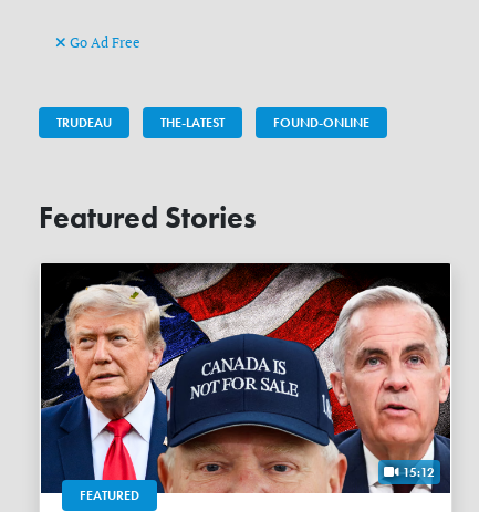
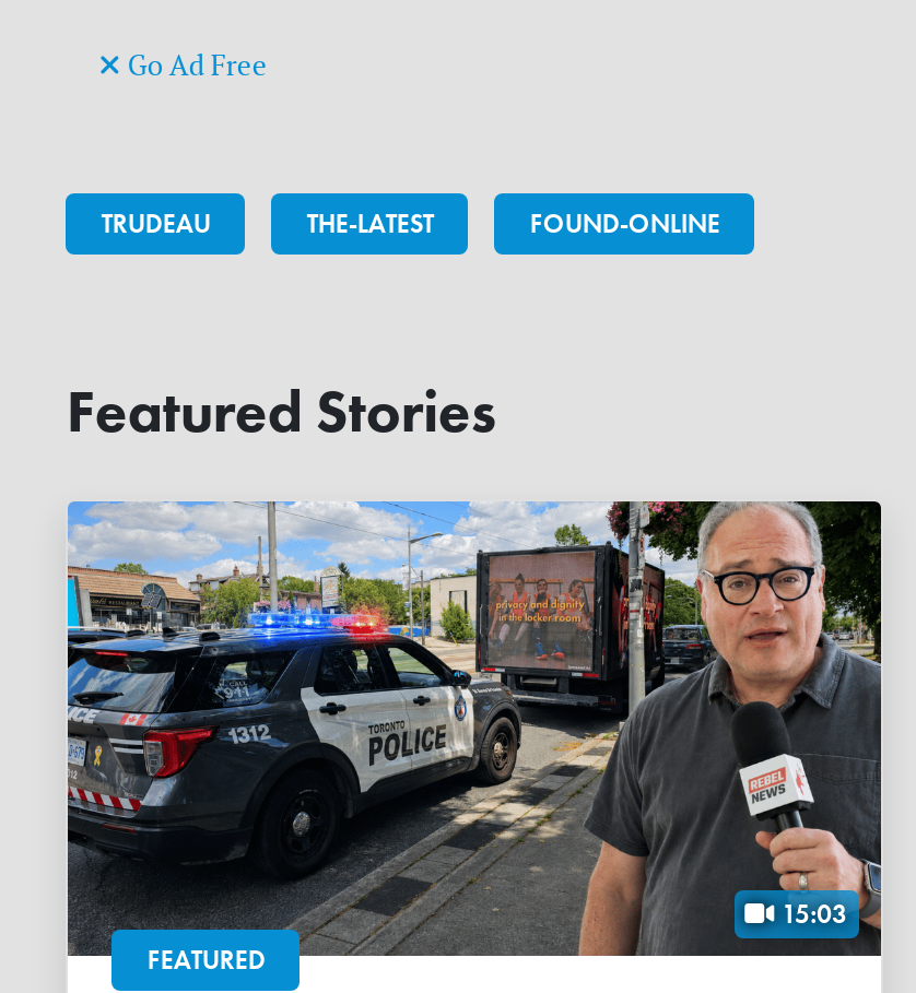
- [image]
- 15:12
+ [image]
+ 15:03
